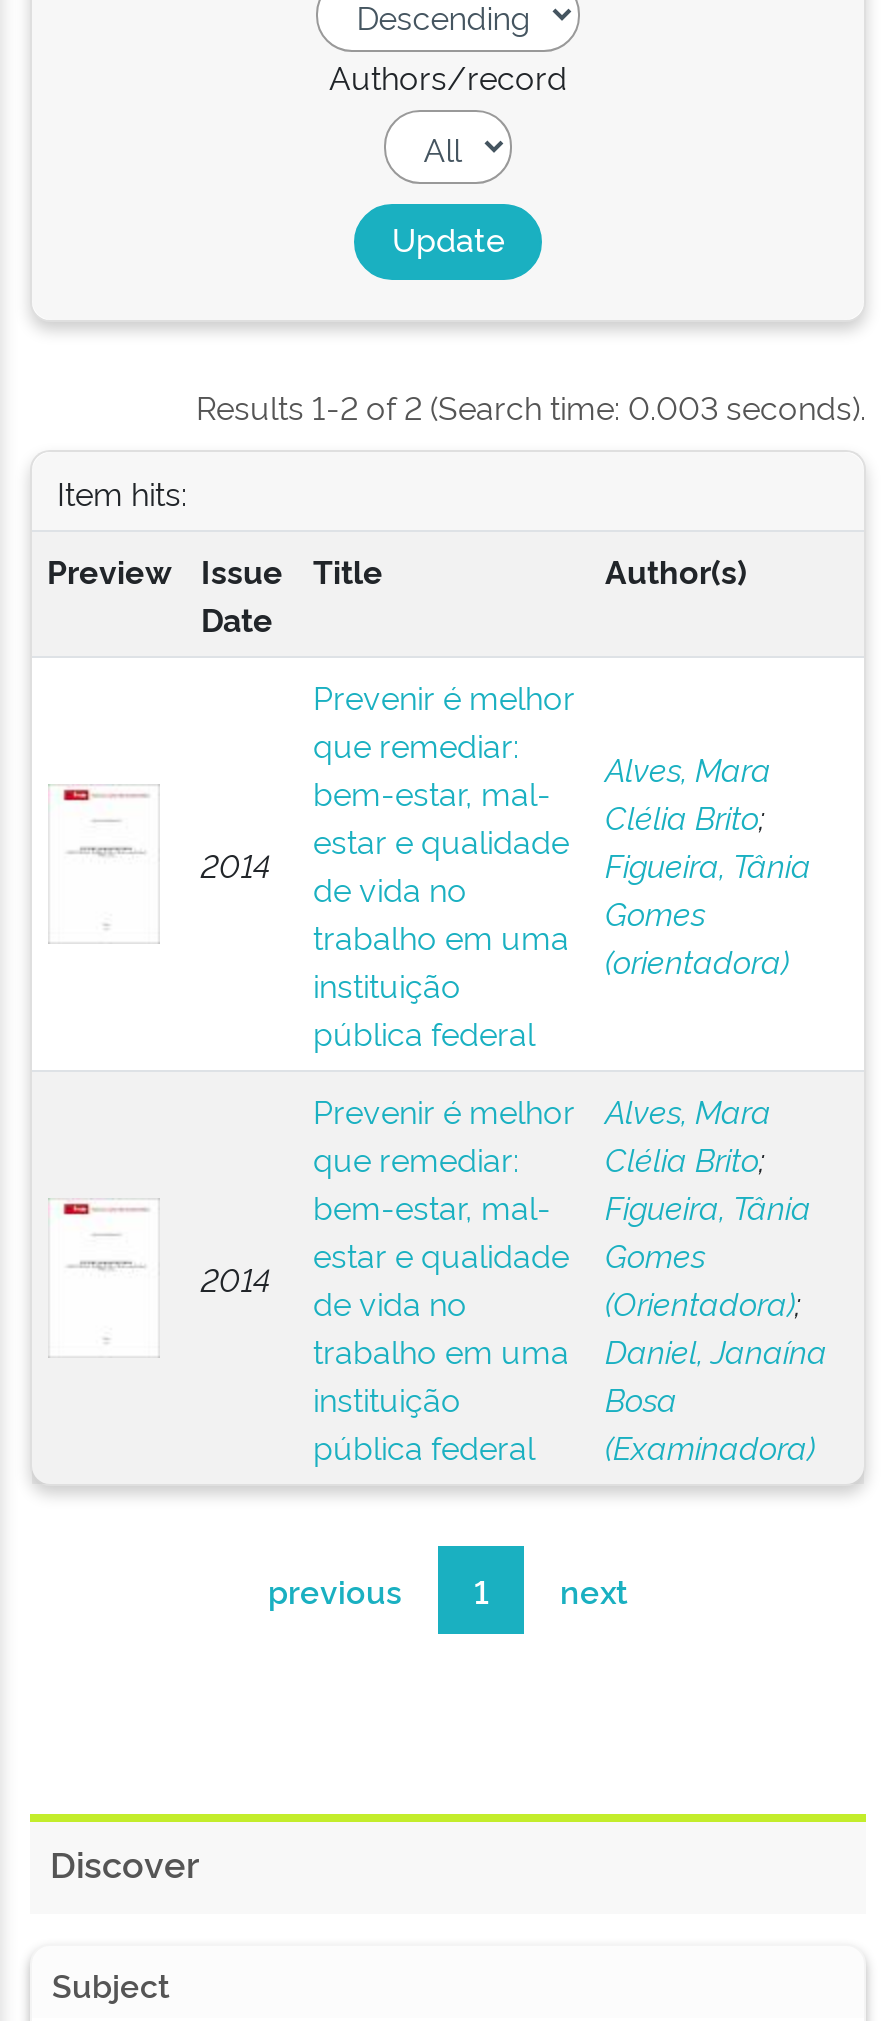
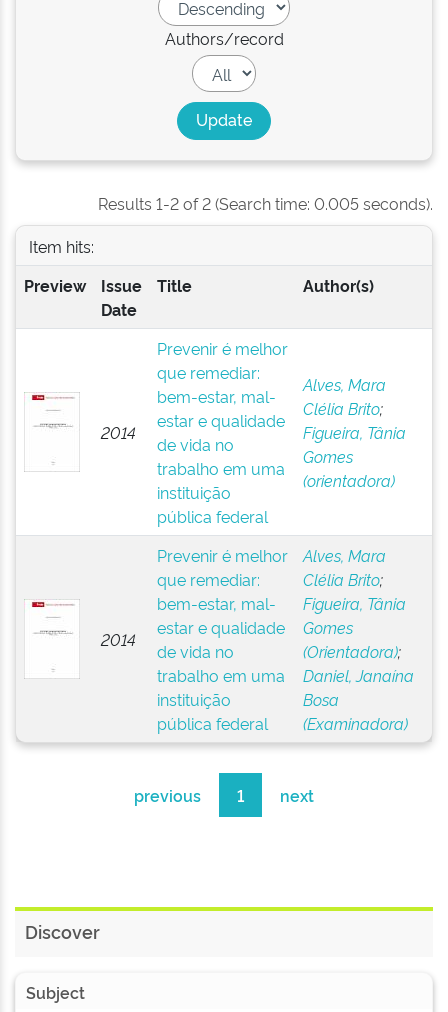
- Results 1-2 of 2 (Search time: 0.003 seconds).
+ Results 1-2 of 2 (Search time: 0.005 seconds).
